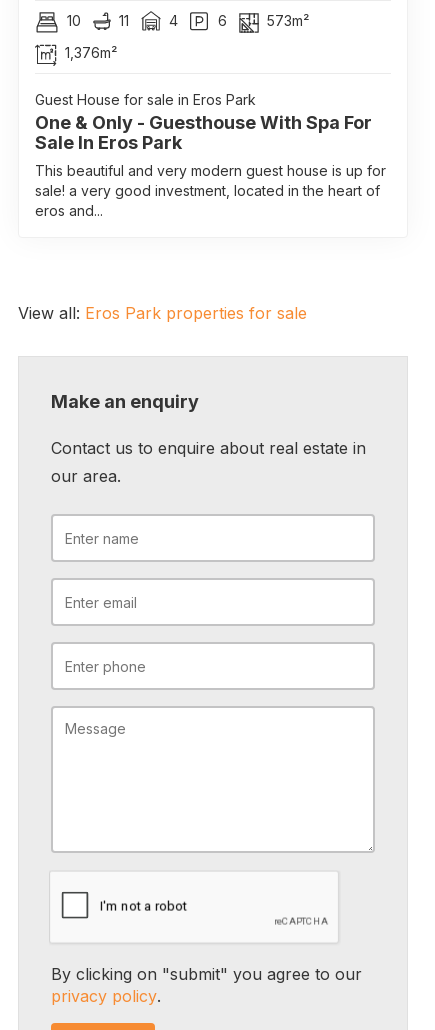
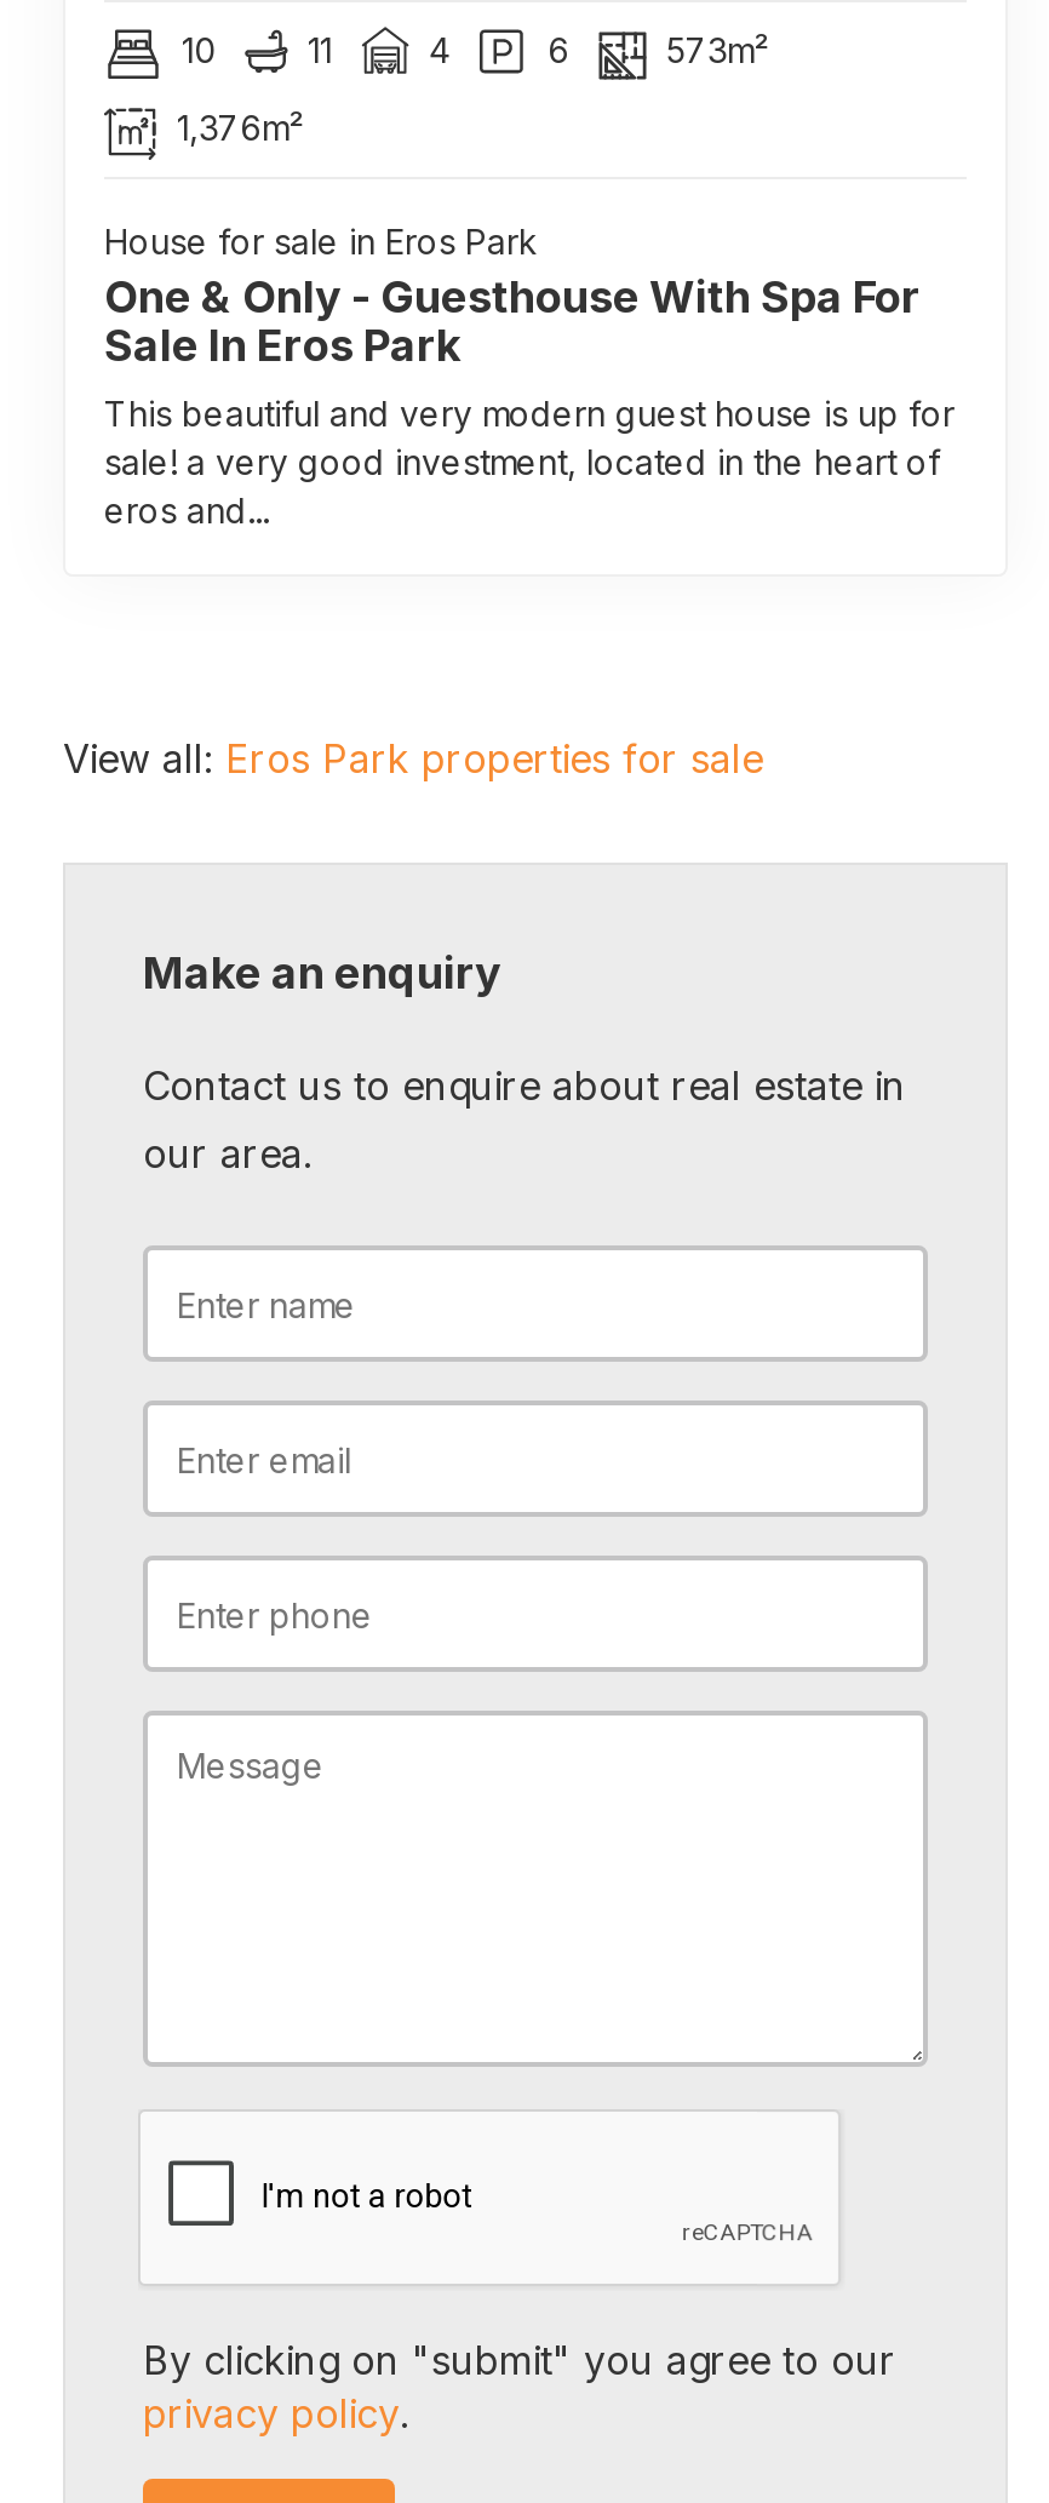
- Guest House for sale in Eros Park
+ House for sale in Eros Park
